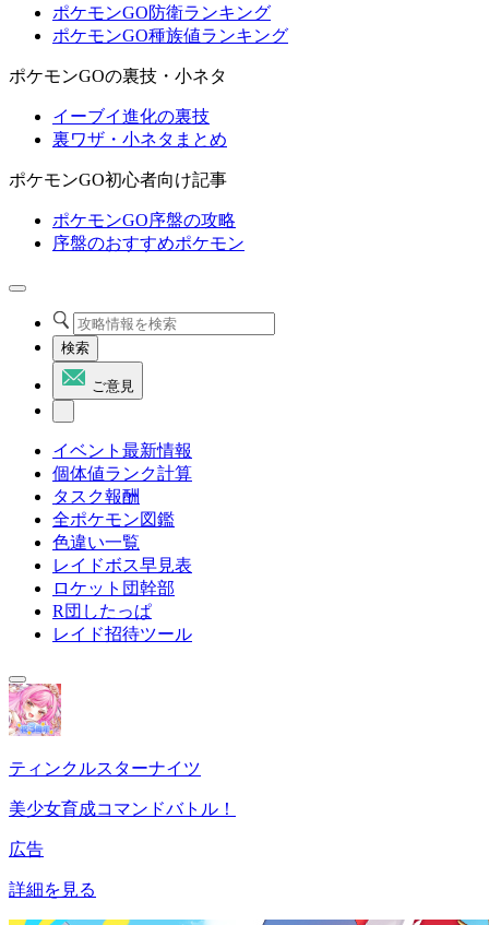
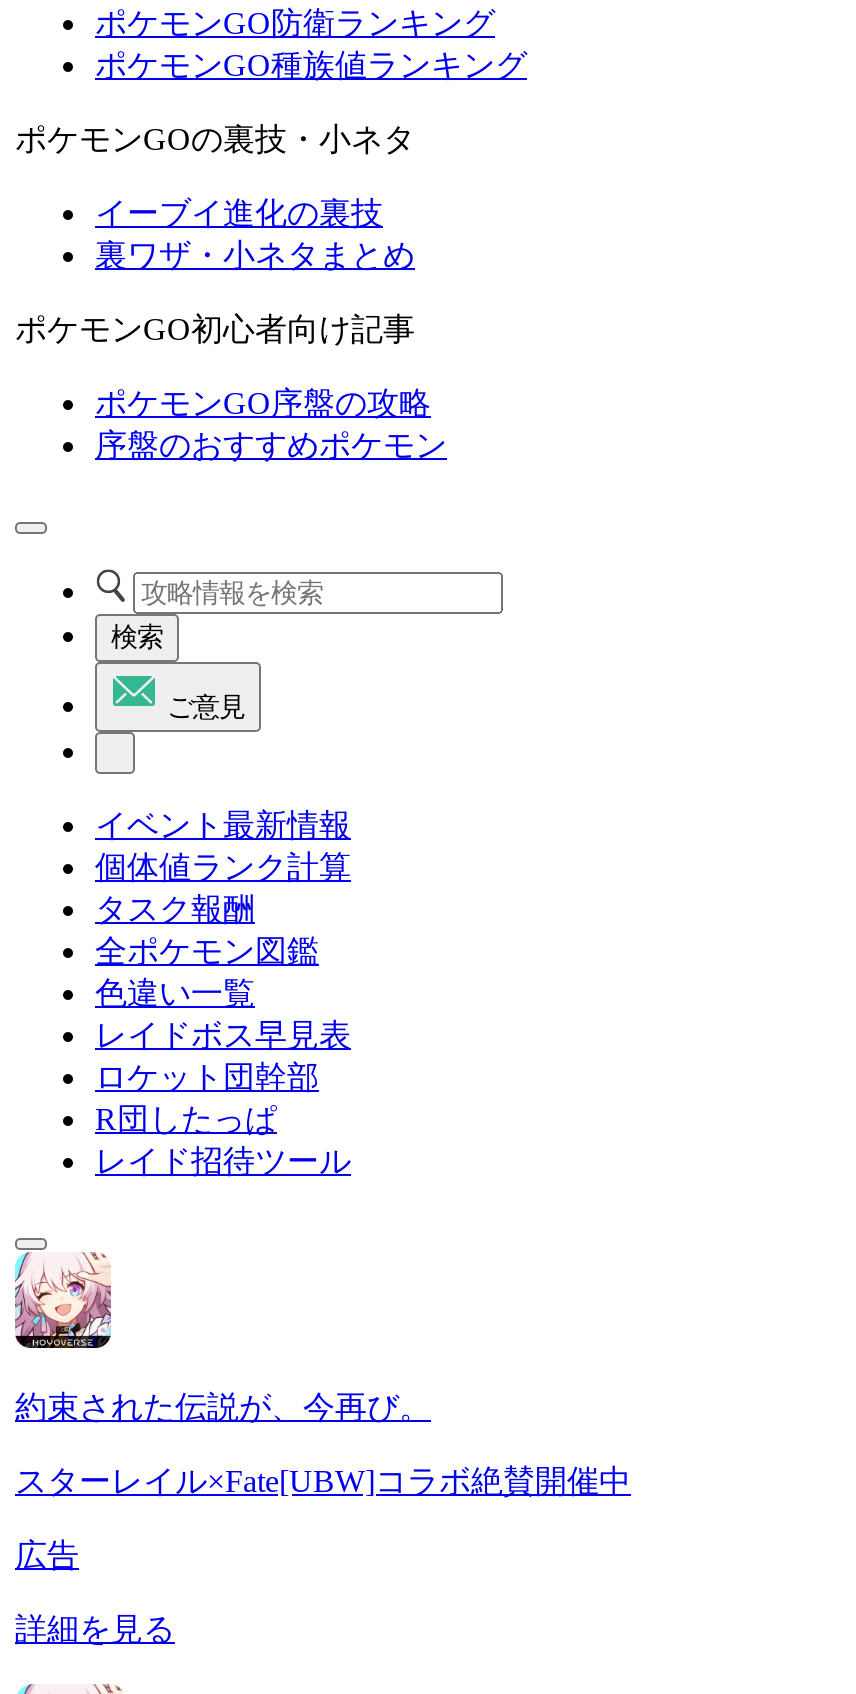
- [image]
- ティンクルスターナイツ
+ [image]
+ 約束された伝説が、今再び。

- 美少女育成コマンドバトル！
+ スターレイル×Fate[UBW]コラボ絶賛開催中
